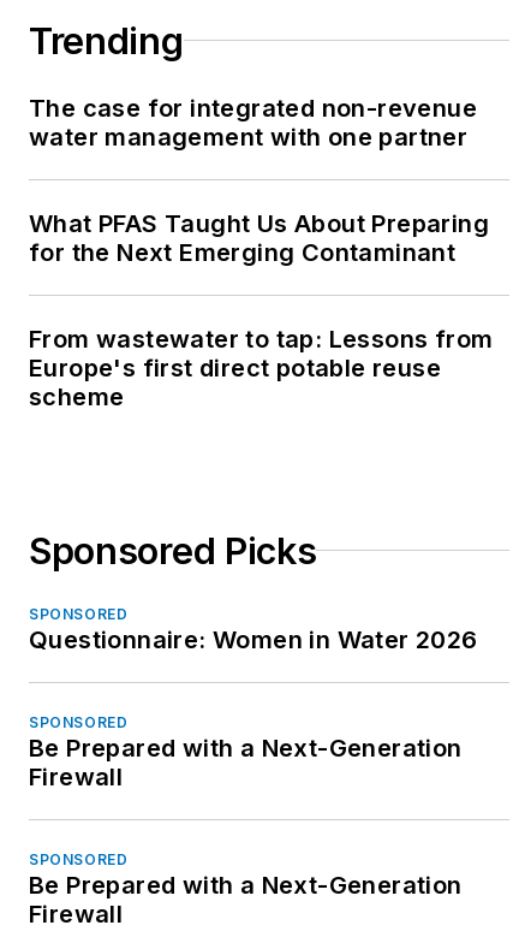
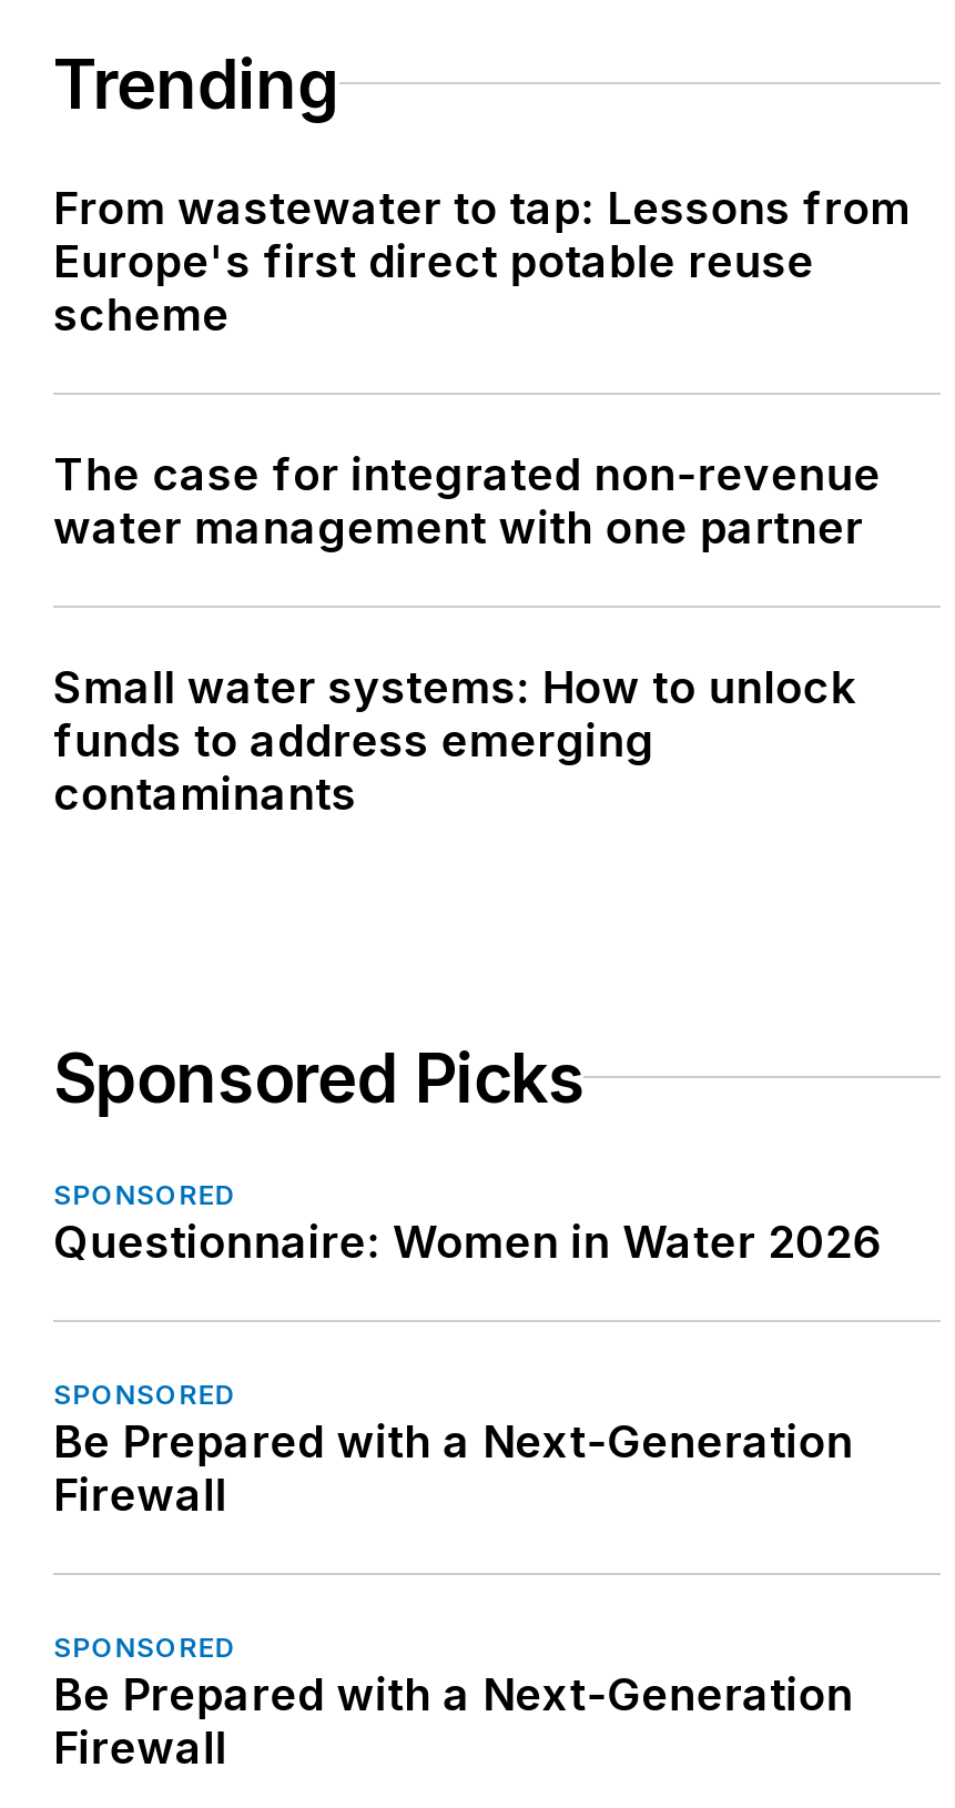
moved down: The case for integrated non-revenue | water management with one partner

- What PFAS Taught Us About Preparing
- for the Next Emerging Contaminant

moved up: From wastewater to tap: Lessons from | Europe's first direct potable reuse | scheme

+ Small water systems: How to unlock
+ funds to address emerging
+ contaminants
